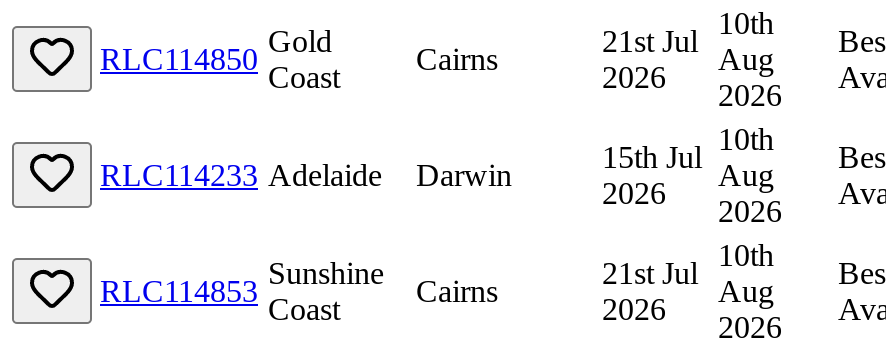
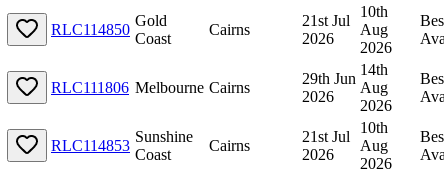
- 10th
+ 14th

- 15th Jul
+ 29th Jun

- RLC114233 Adelaide
- Darwin
+ RLC111806 Melbourne Cairns
